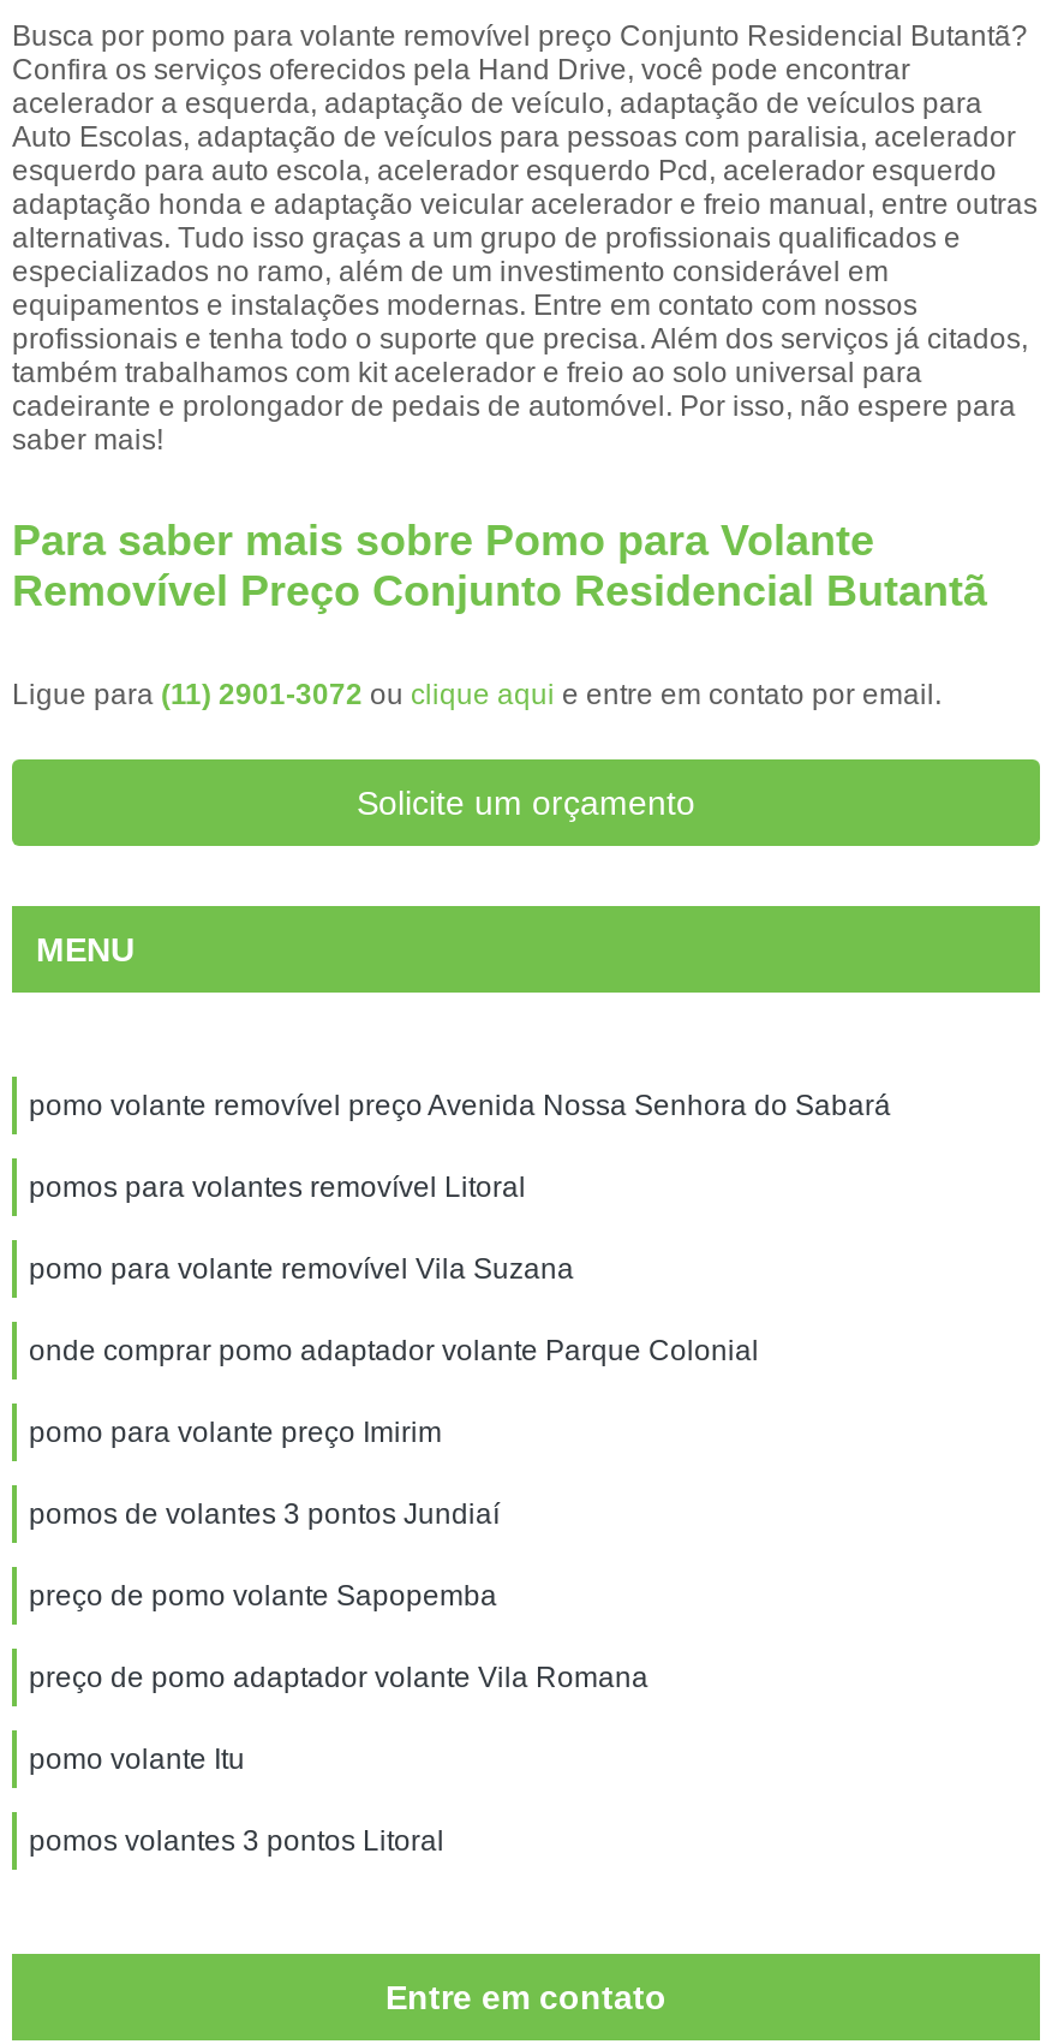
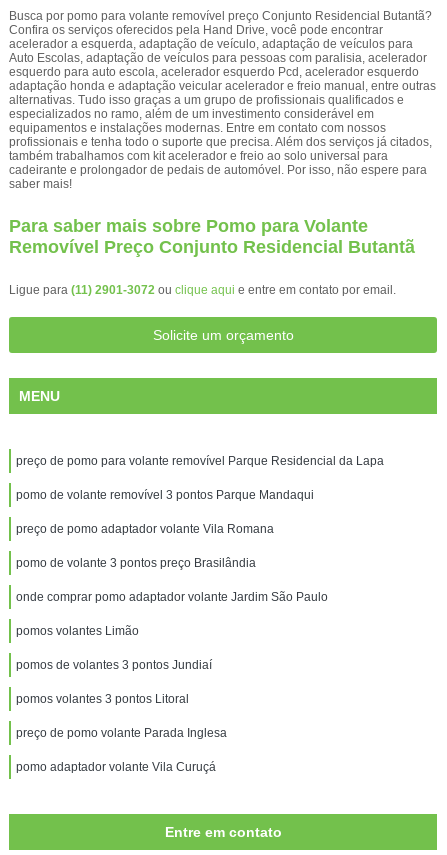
- pomo volante removível preço Avenida Nossa Senhora do Sabará
- pomos para volantes removível Litoral
- pomo para volante removível Vila Suzana
- onde comprar pomo adaptador volante Parque Colonial
- pomo para volante preço Imirim
- preço de pomo volante Sapopemba
+ preço de pomo para volante removível Parque Residencial da Lapa
+ pomo de volante removível 3 pontos Parque Mandaqui

moved down: pomos de volantes 3 pontos Jundiaí

moved up: preço de pomo adaptador volante Vila Romana

- pomo volante Itu
+ pomo de volante 3 pontos preço Brasilândia
+ onde comprar pomo adaptador volante Jardim São Paulo
+ pomos volantes Limão

moved up: pomos volantes 3 pontos Litoral

+ preço de pomo volante Parada Inglesa
+ pomo adaptador volante Vila Curuçá
